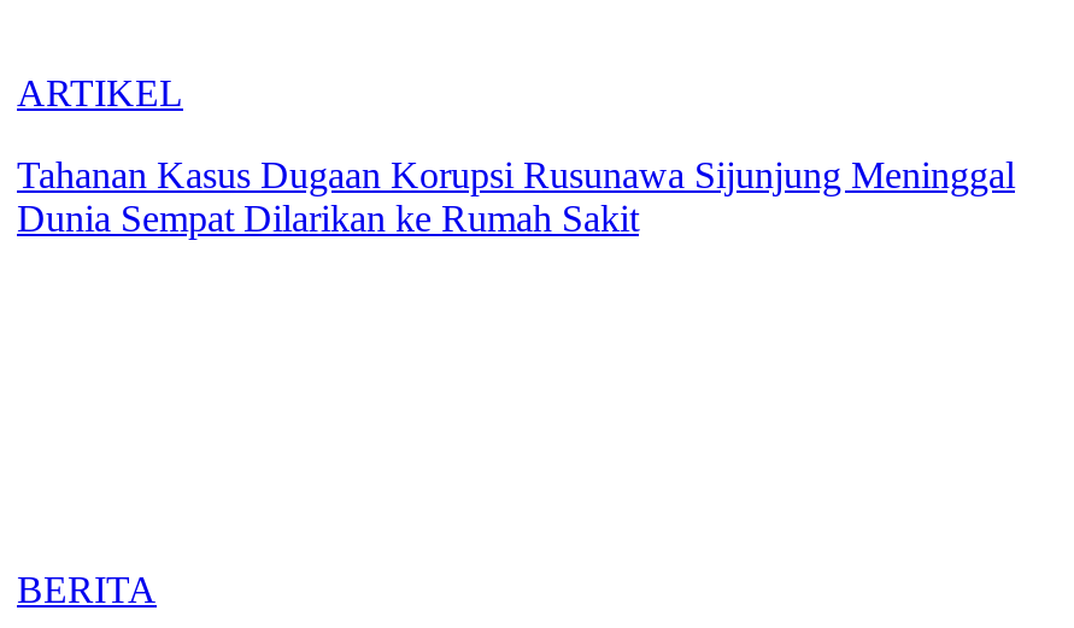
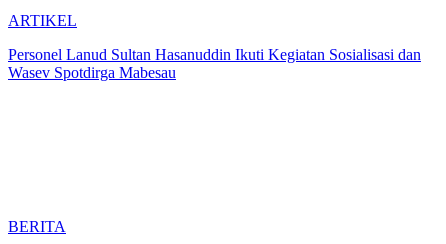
- Tahanan Kasus Dugaan Korupsi Rusunawa Sijunjung Meninggal
- Dunia Sempat Dilarikan ke Rumah Sakit
+ Personel Lanud Sultan Hasanuddin Ikuti Kegiatan Sosialisasi dan
+ Wasev Spotdirga Mabesau
